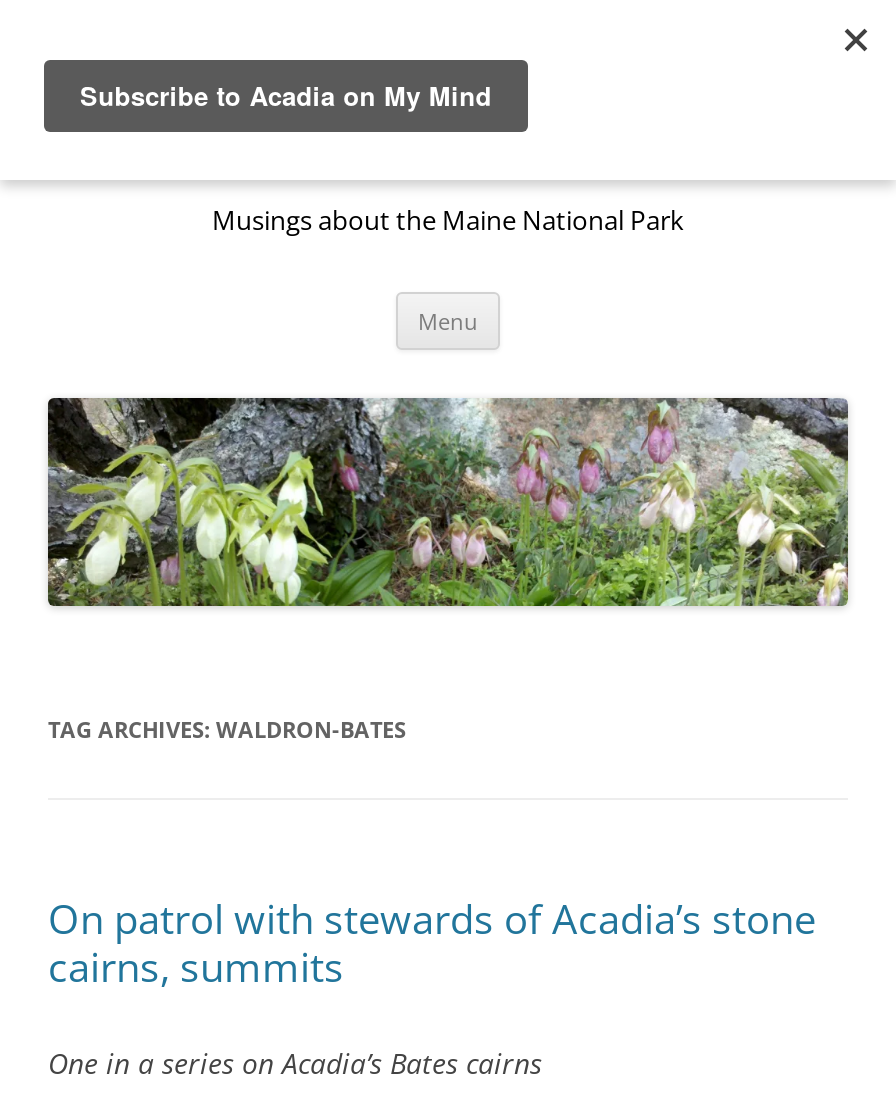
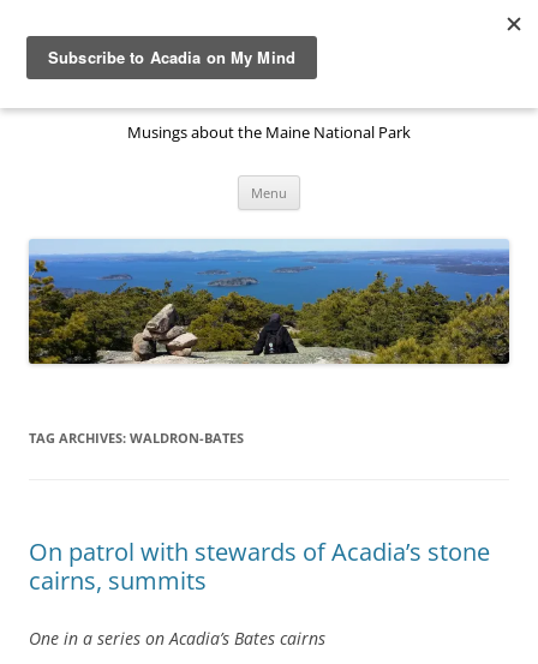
- [image]
+ [image]
